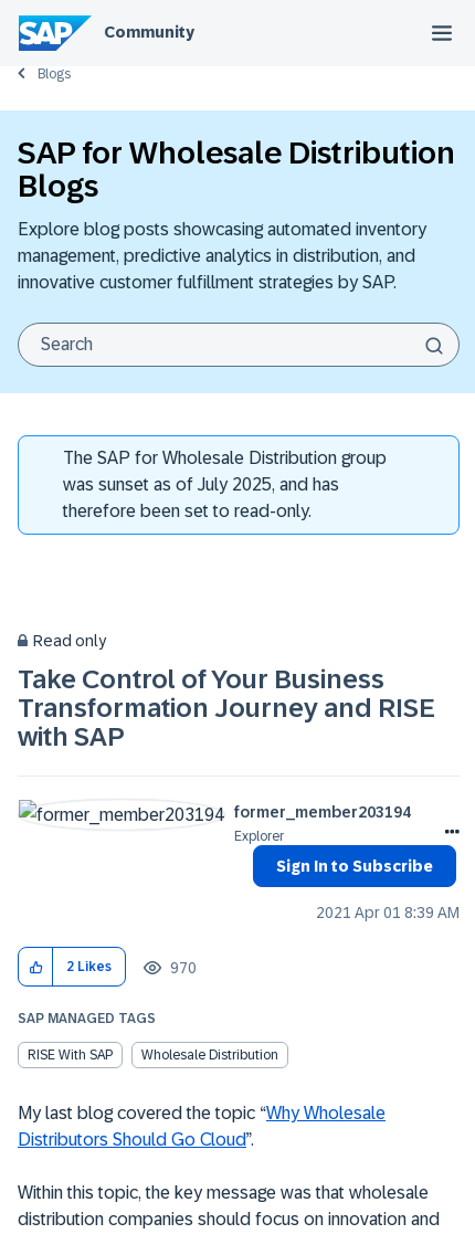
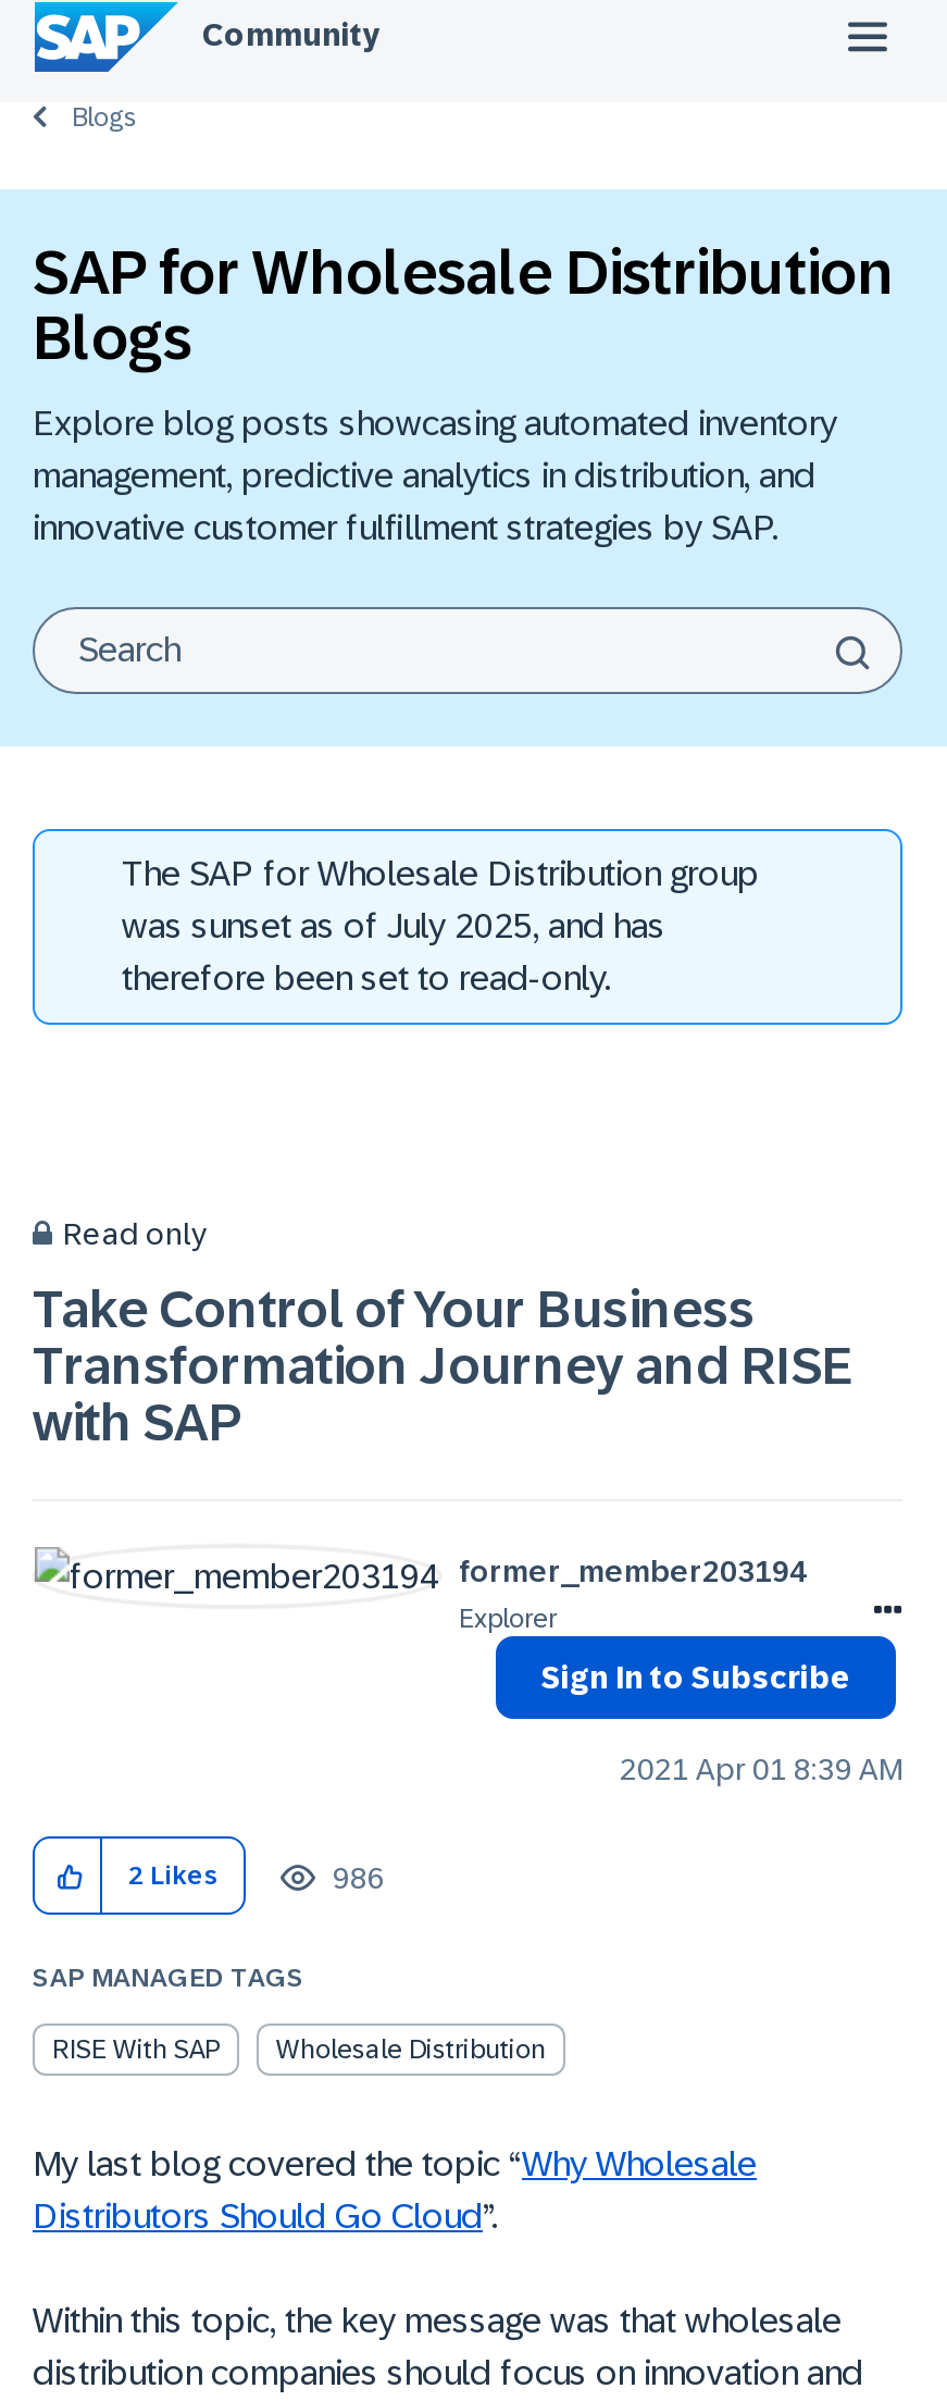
- 970
+ 986
